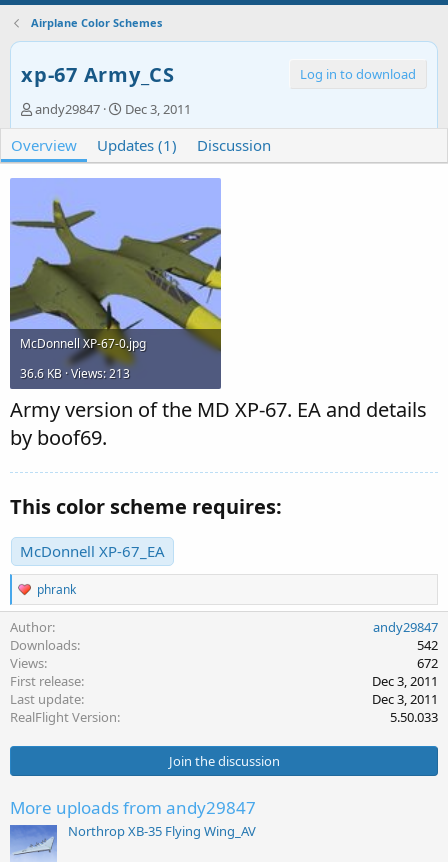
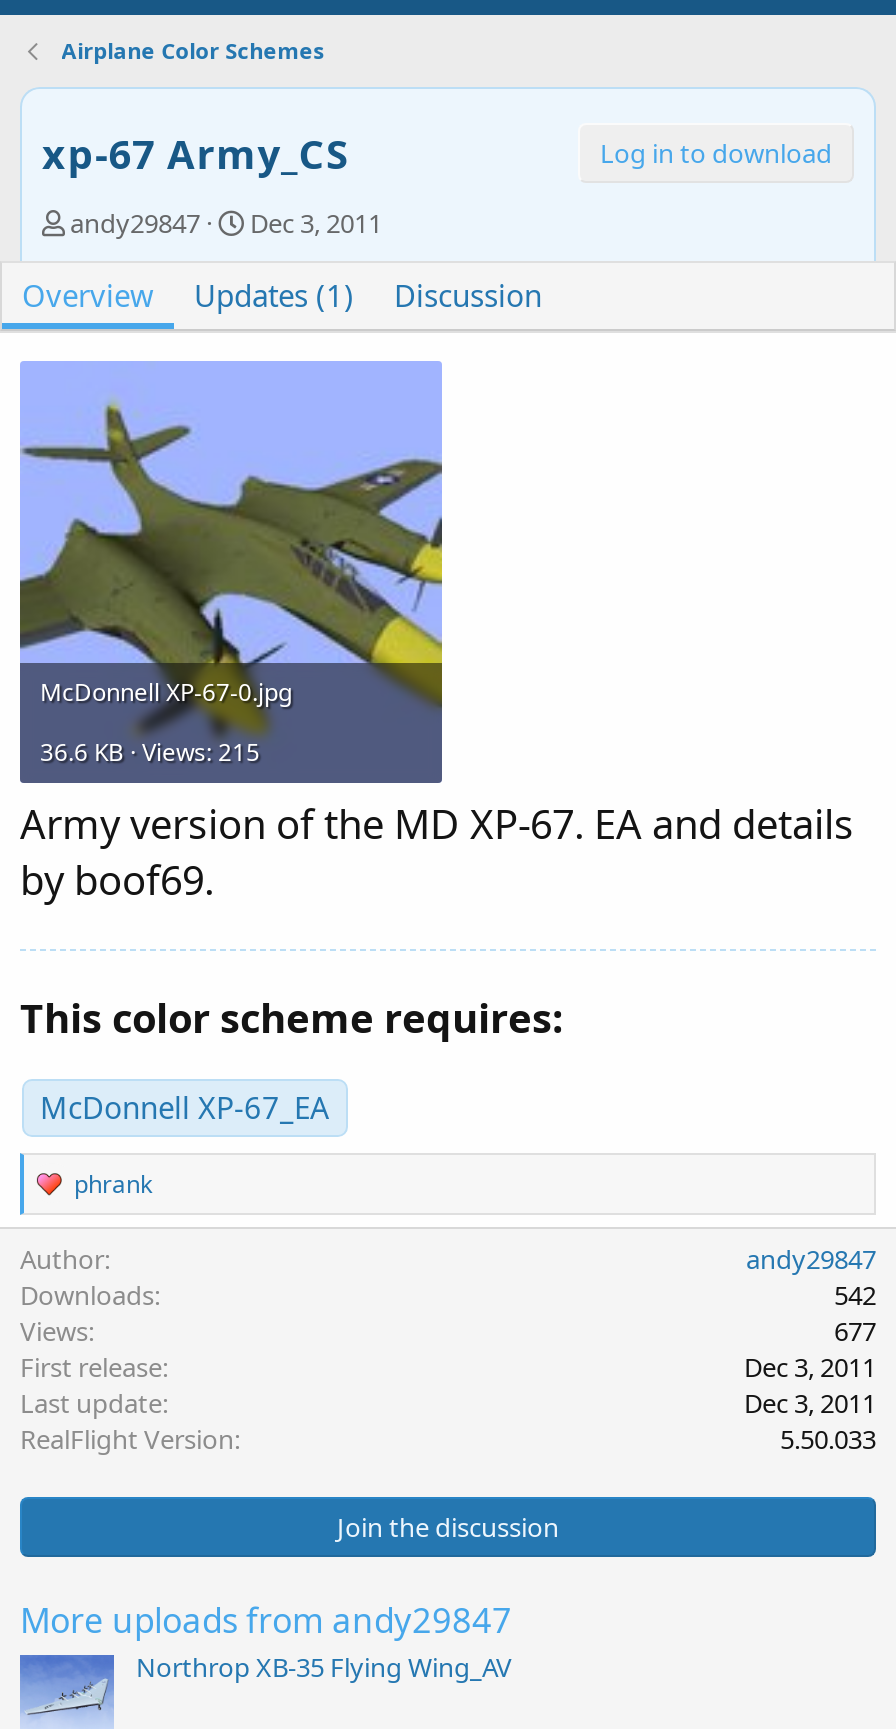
- 36.6 KB · Views: 213
+ 36.6 KB · Views: 215

- 672
+ 677
